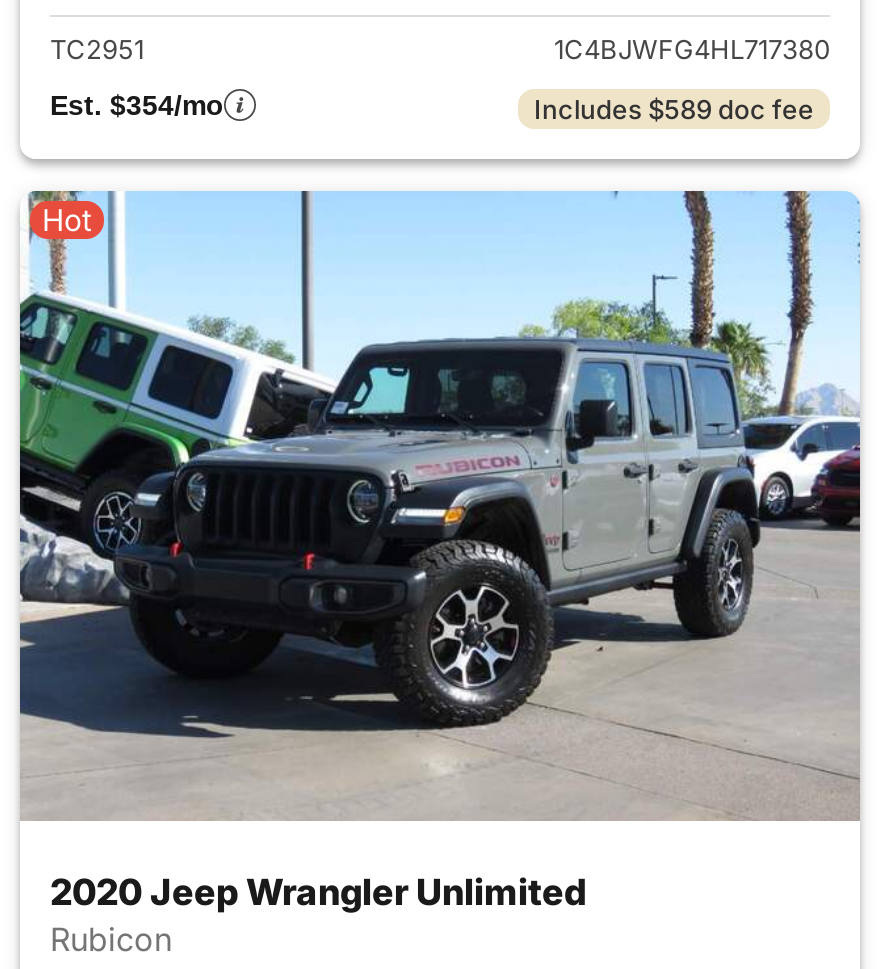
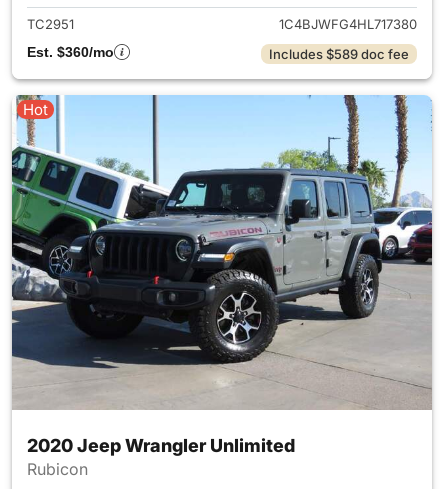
- Est. $354/mo
+ Est. $360/mo
